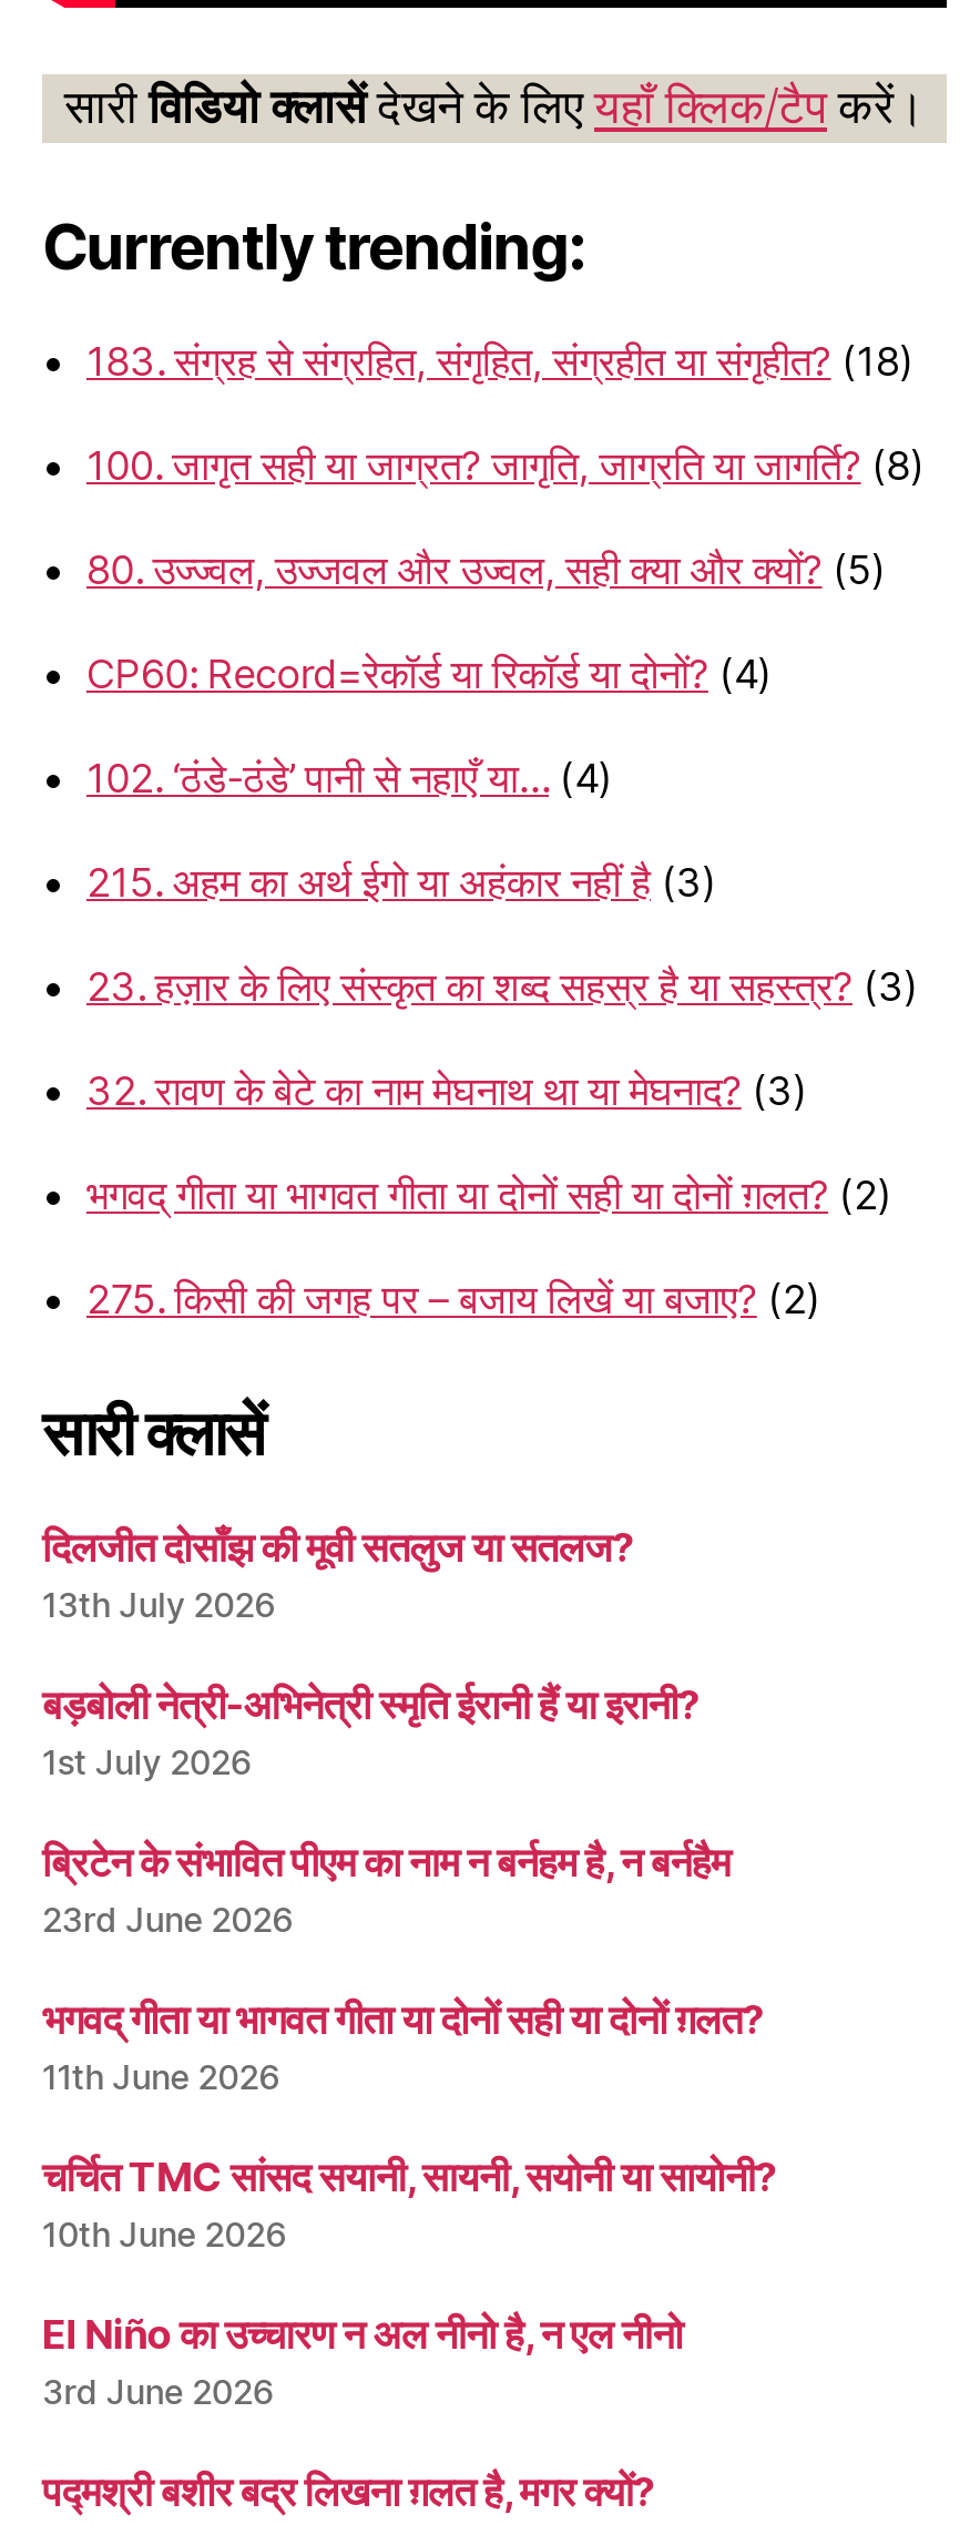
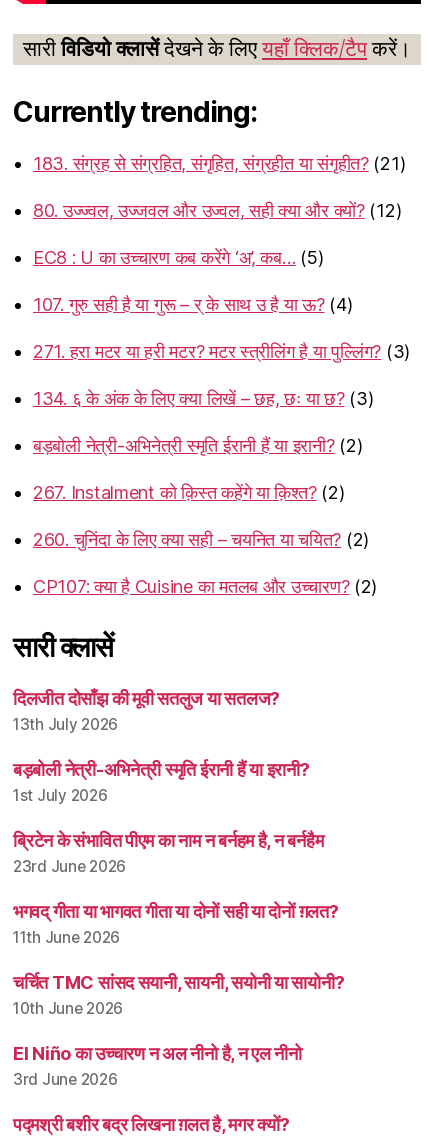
- 183. संग्रह से संग्रहित, संगृहित, संग्रहीत या संगृहीत? (18)
+ 183. संग्रह से संग्रहित, संगृहित, संग्रहीत या संगृहीत? (21)

- 100. जागृत सही या जाग्रत? जागृति, जाग्रति या जागर्ति? (8)
+ 80. उज्ज्वल, उज्जवल और उज्वल, सही क्या और क्यों? (12)

- 80. उज्ज्वल, उज्जवल और उज्वल, सही क्या और क्यों? (5)
+ EC8 : U का उच्चारण कब करेंगे ‘अ’, कब… (5)

- CP60: Record=रेकॉर्ड या रिकॉर्ड या दोनों? (4)
+ 107. गुरु सही है या गुरू – र् के साथ उ है या ऊ? (4)

- 102. ‘ठंडे-ठंडे’ पानी से नहाएँ या… (4)
+ 271. हरा मटर या हरी मटर? मटर स्त्रीलिंग है या पुल्लिंग? (3)

- 215. अहम का अर्थ ईगो या अहंकार नहीं है (3)
+ 134. ६ के अंक के लिए क्या लिखें – छह, छः या छ? (3)

- 23. हज़ार के लिए संस्कृत का शब्द सहस्र है या सहस्त्र? (3)
+ बड़बोली नेत्री-अभिनेत्री स्मृति ईरानी हैं या इरानी? (2)

- 32. रावण के बेटे का नाम मेघनाथ था या मेघनाद? (3)
+ 267. Instalment को क़िस्त कहेंगे या क़िश्त? (2)

- भगवद् गीता या भागवत गीता या दोनों सही या दोनों ग़लत? (2)
+ 260. चुनिंदा के लिए क्या सही – चयनित या चयित? (2)

- 275. किसी की जगह पर – बजाय लिखें या बजाए? (2)
+ CP107: क्या है Cuisine का मतलब और उच्चारण? (2)
